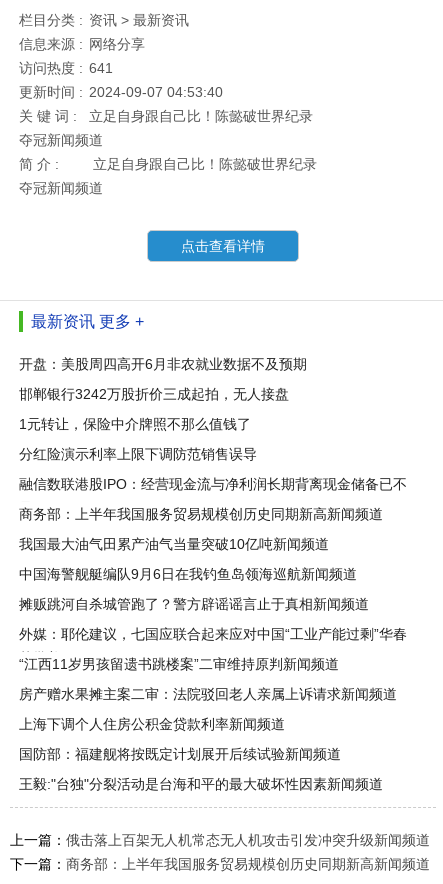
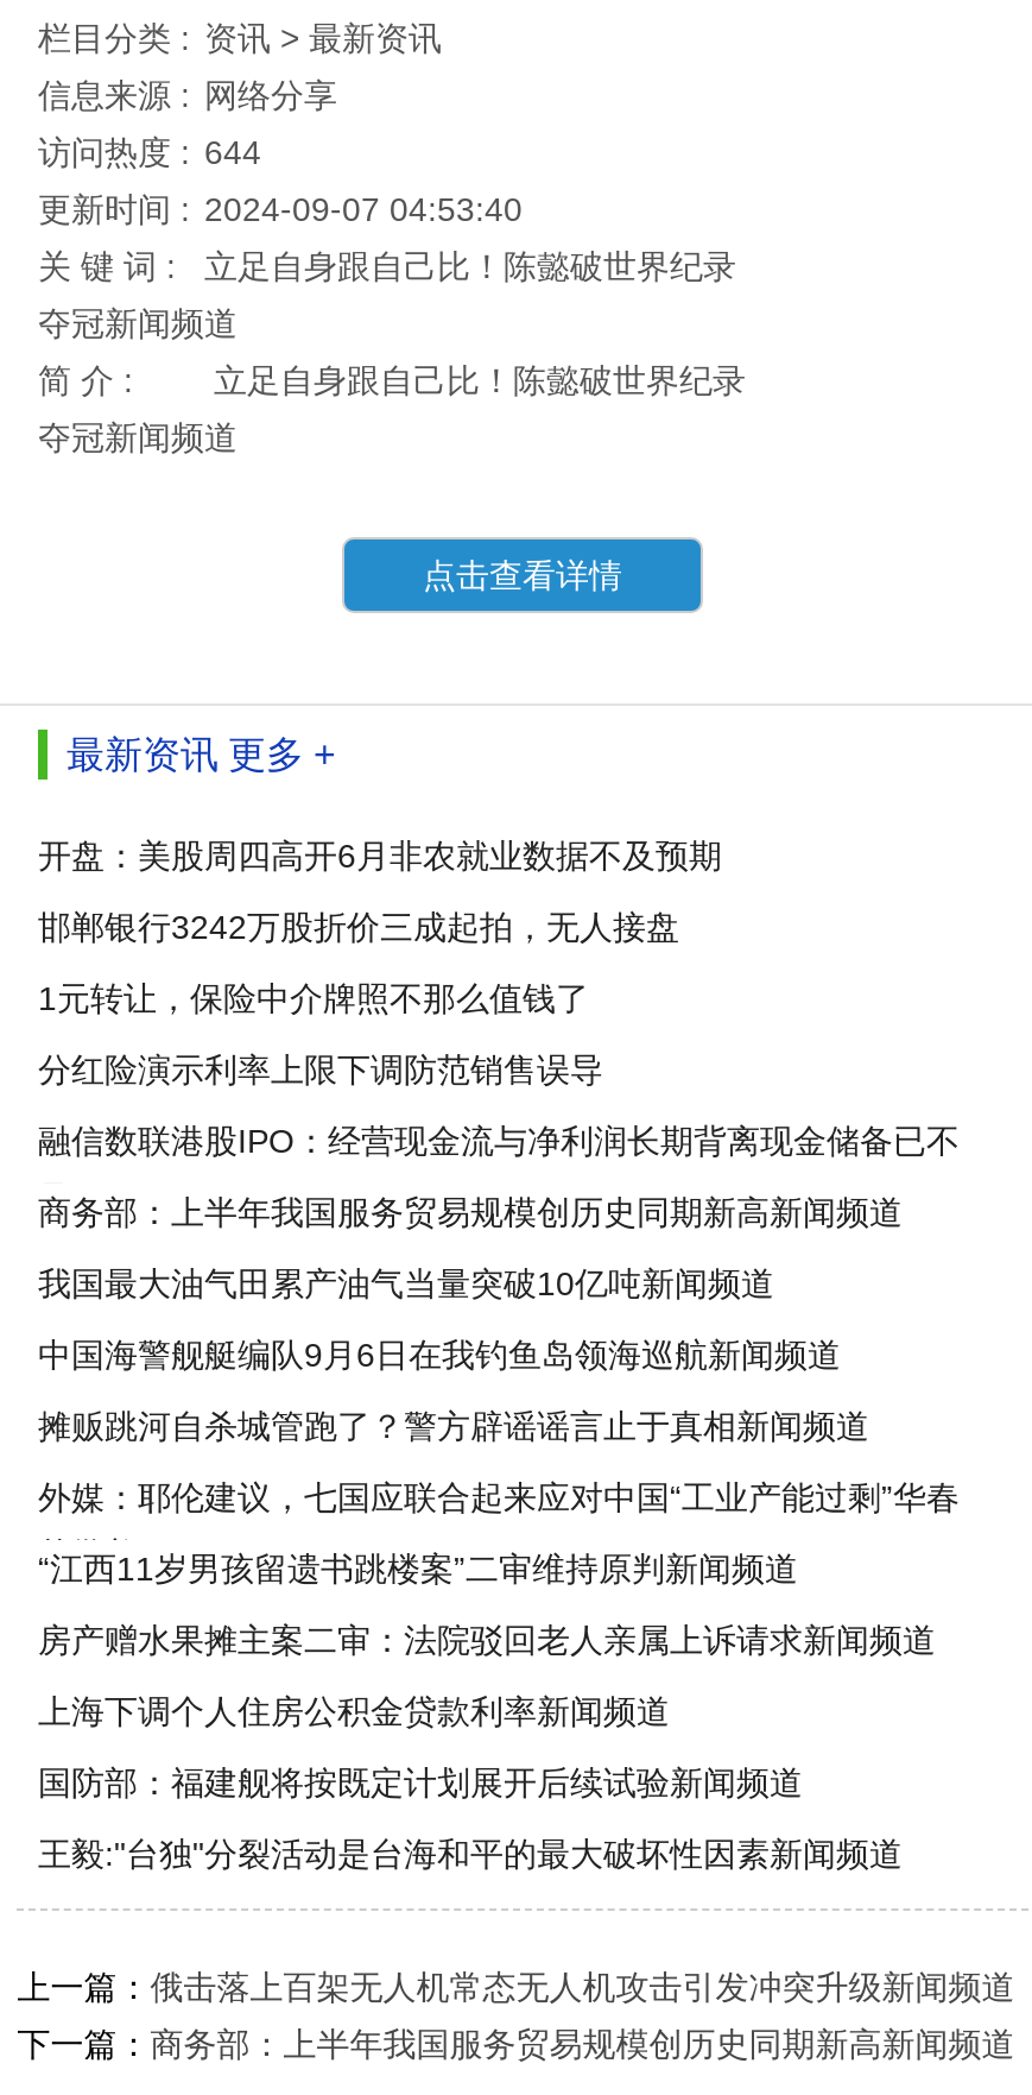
- 访问热度 : 641
+ 访问热度 : 644
